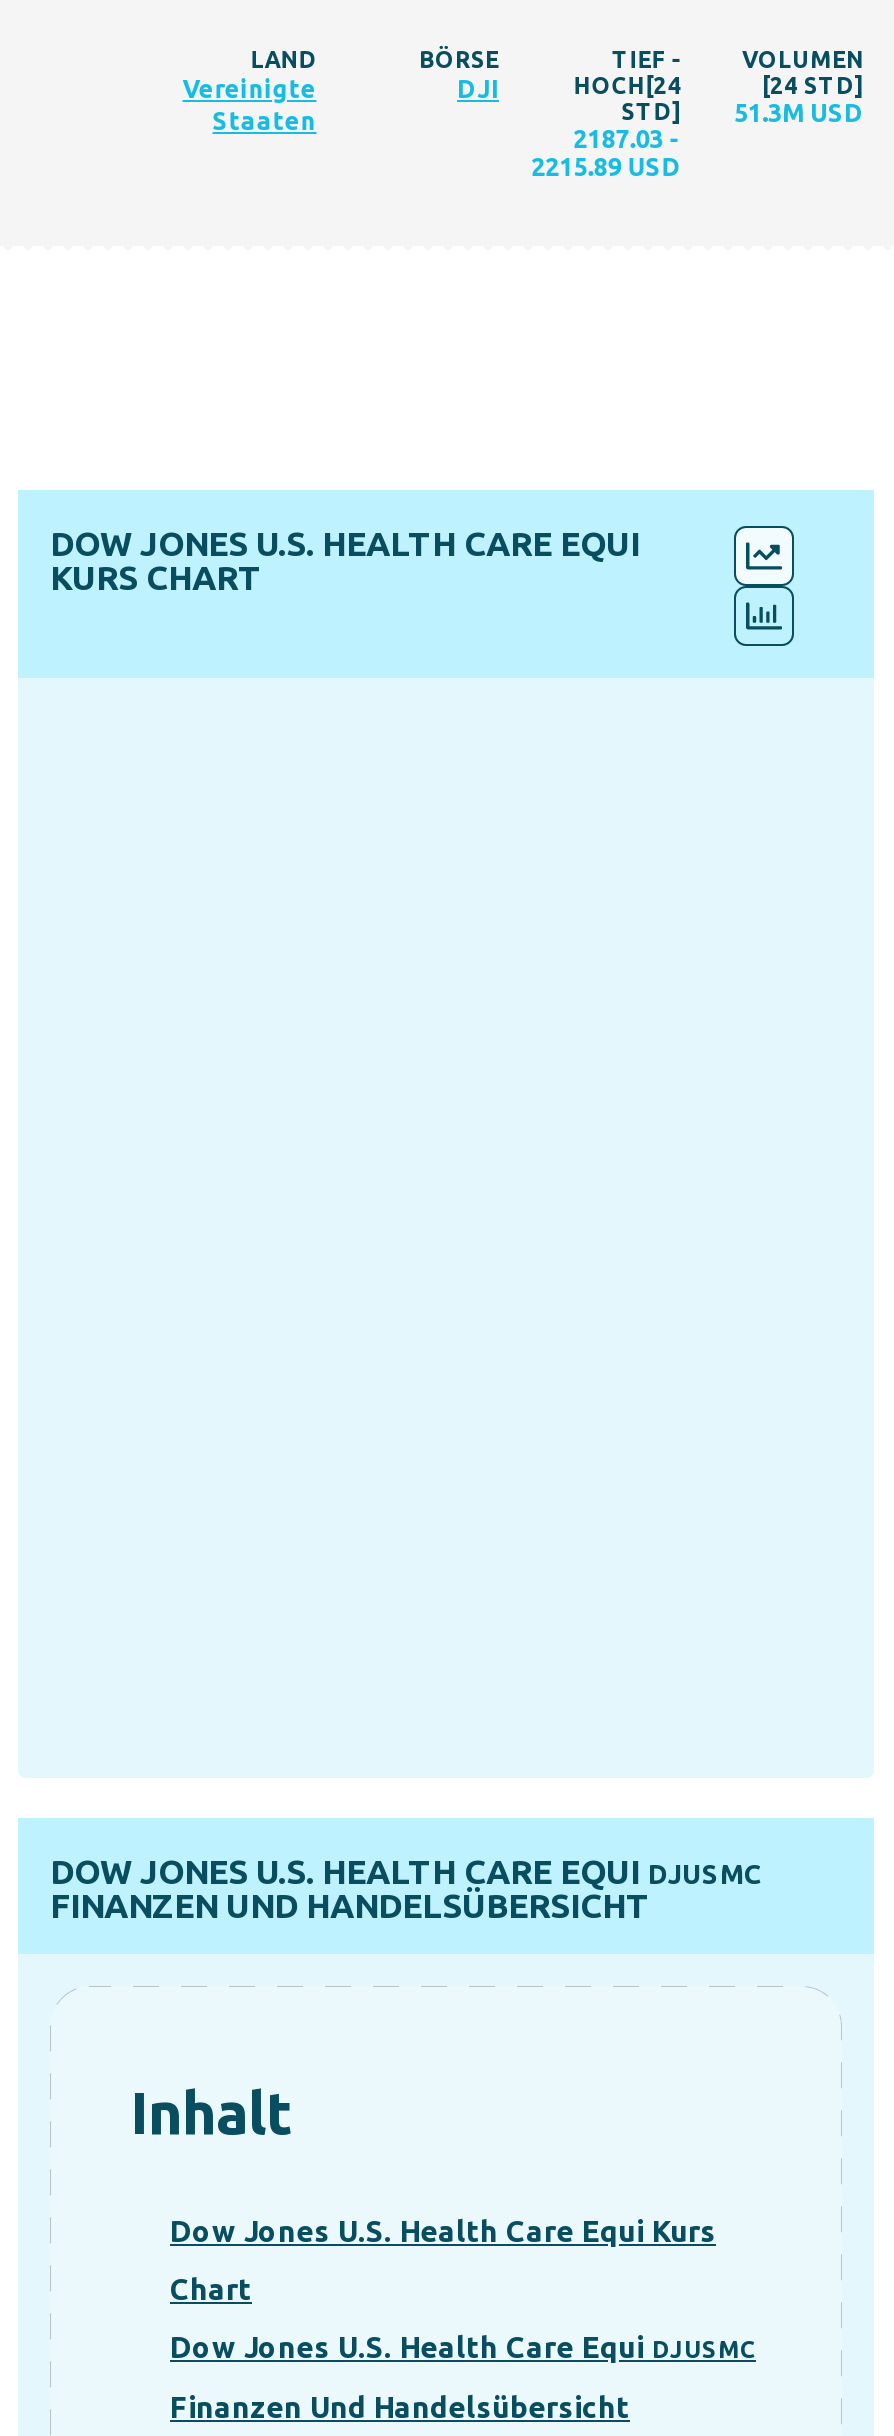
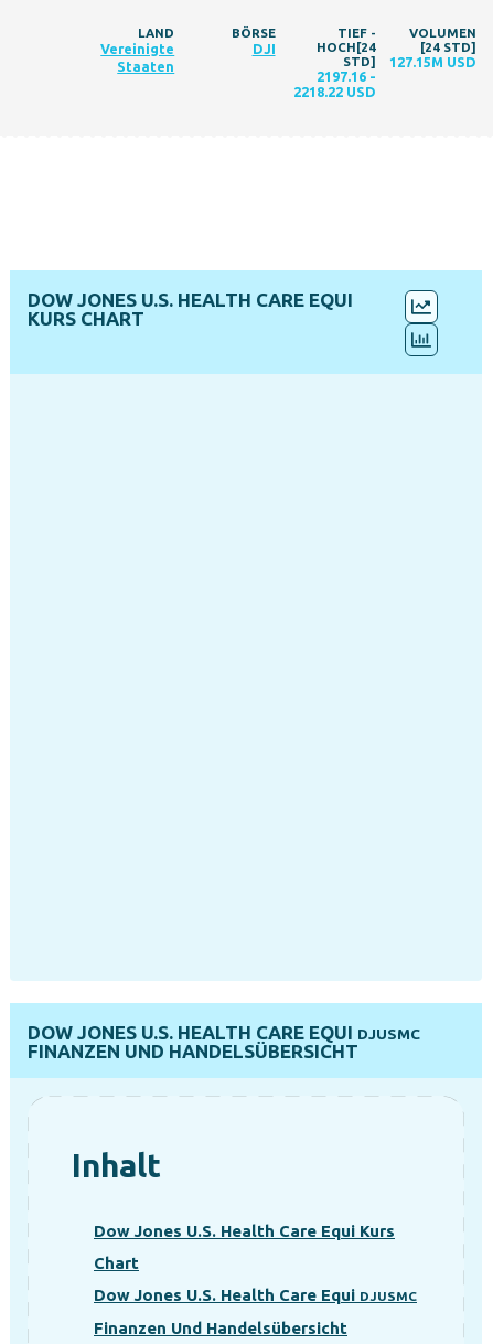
- 51.3M USD
+ 127.15M USD

- 2187.03 -
+ 2197.16 -

- 2215.89 USD
+ 2218.22 USD
